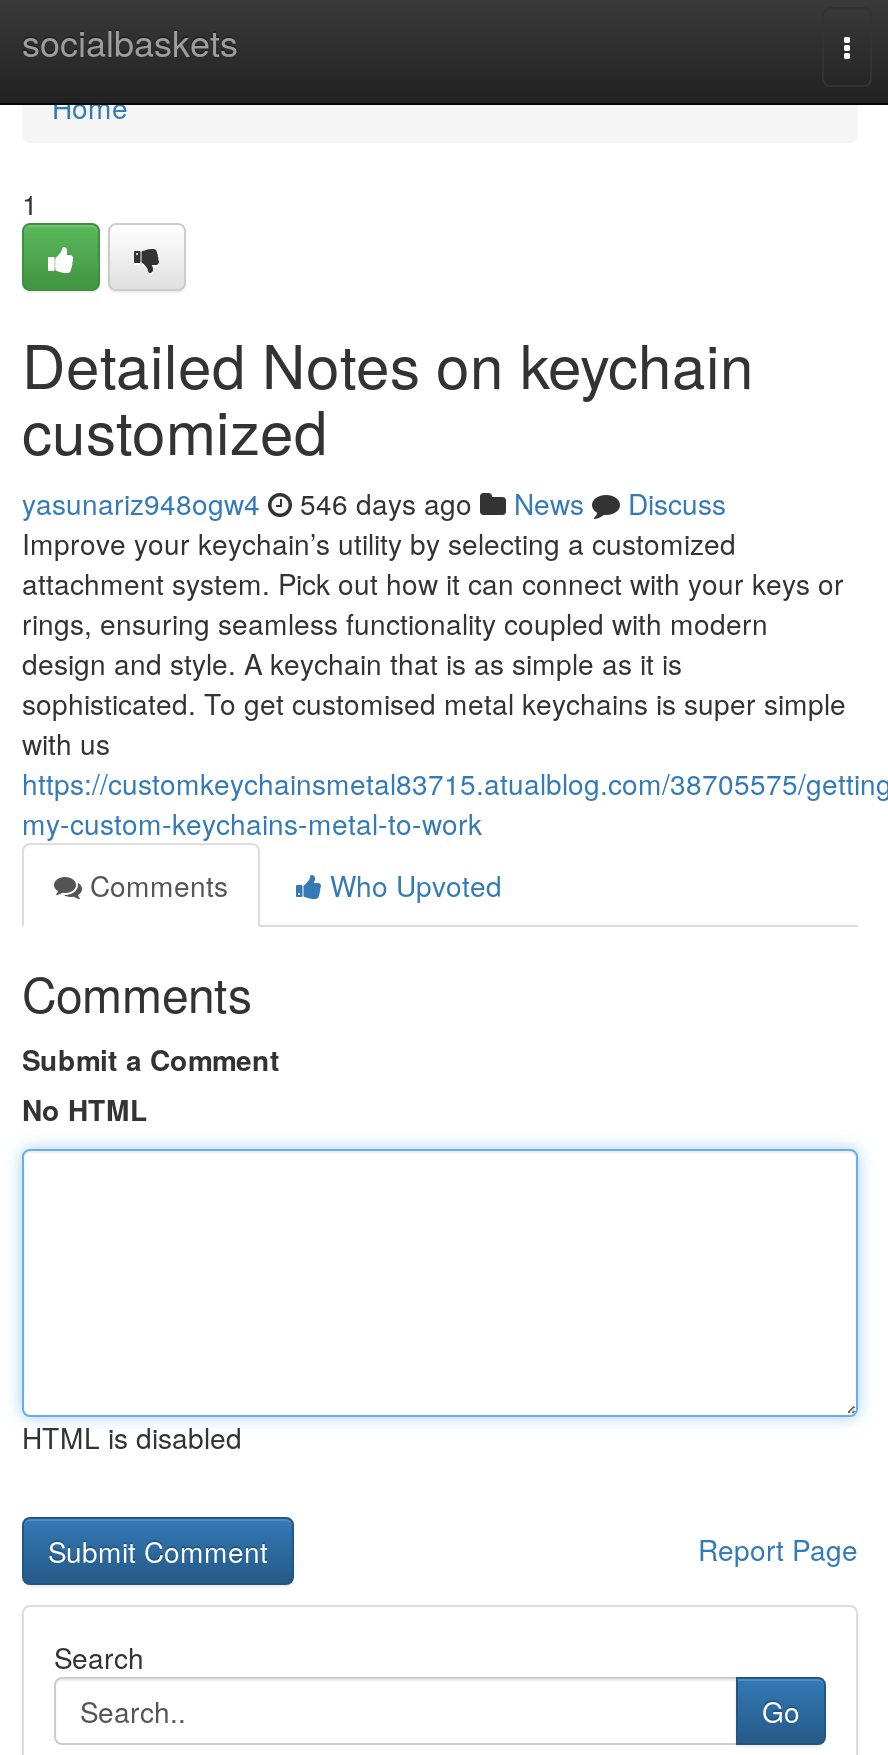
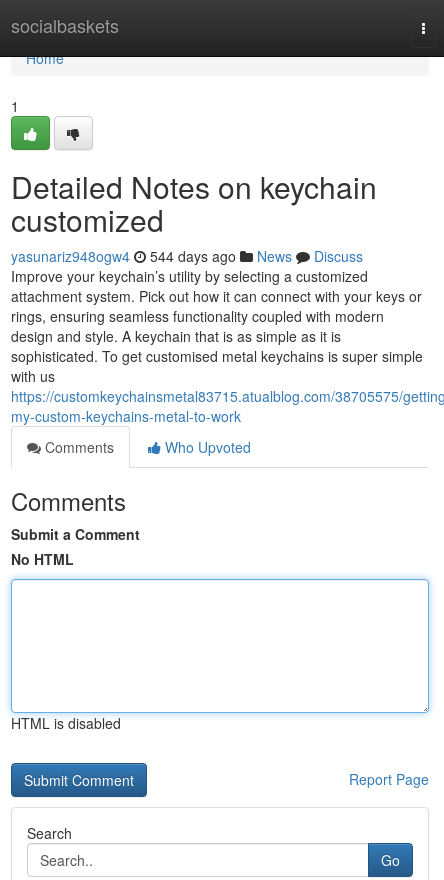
- yasunariz948ogw4 546 days ago News Discuss
+ yasunariz948ogw4 544 days ago News Discuss
